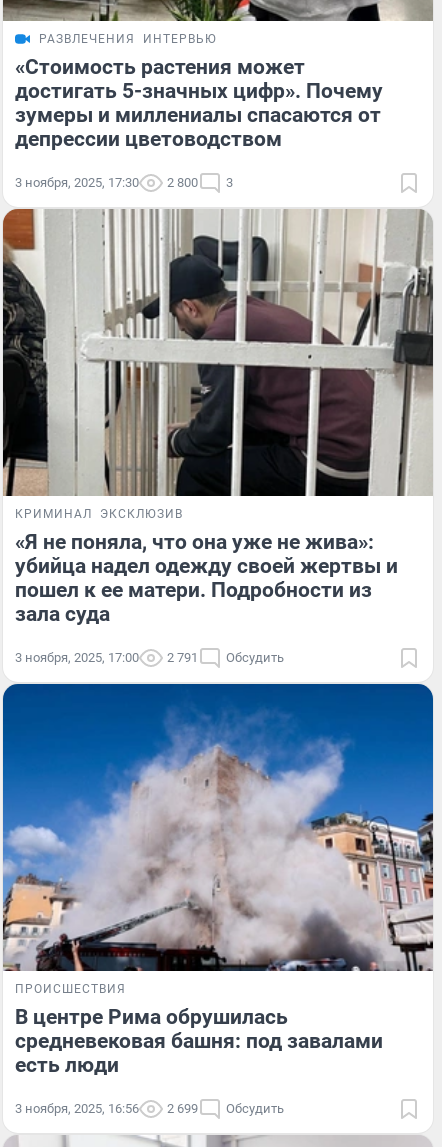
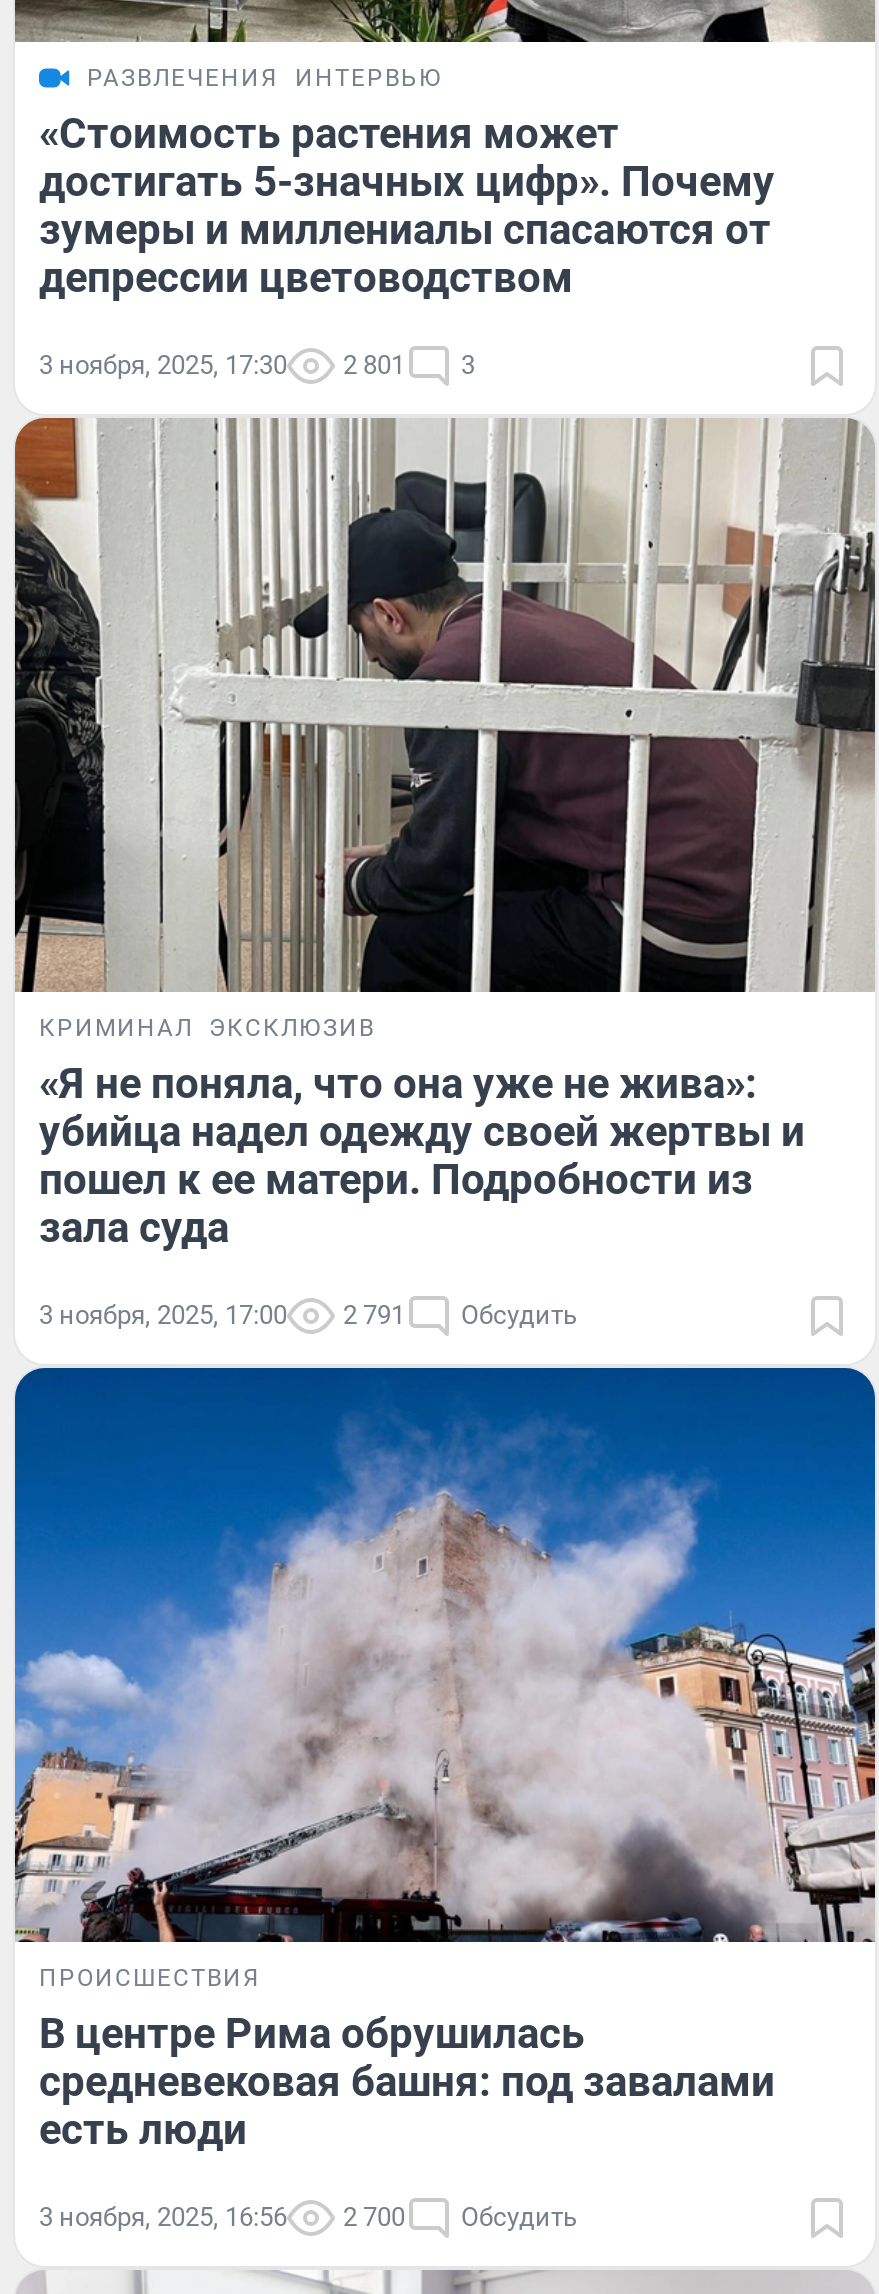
- 2 800
+ 2 801

- 2 699
+ 2 700
